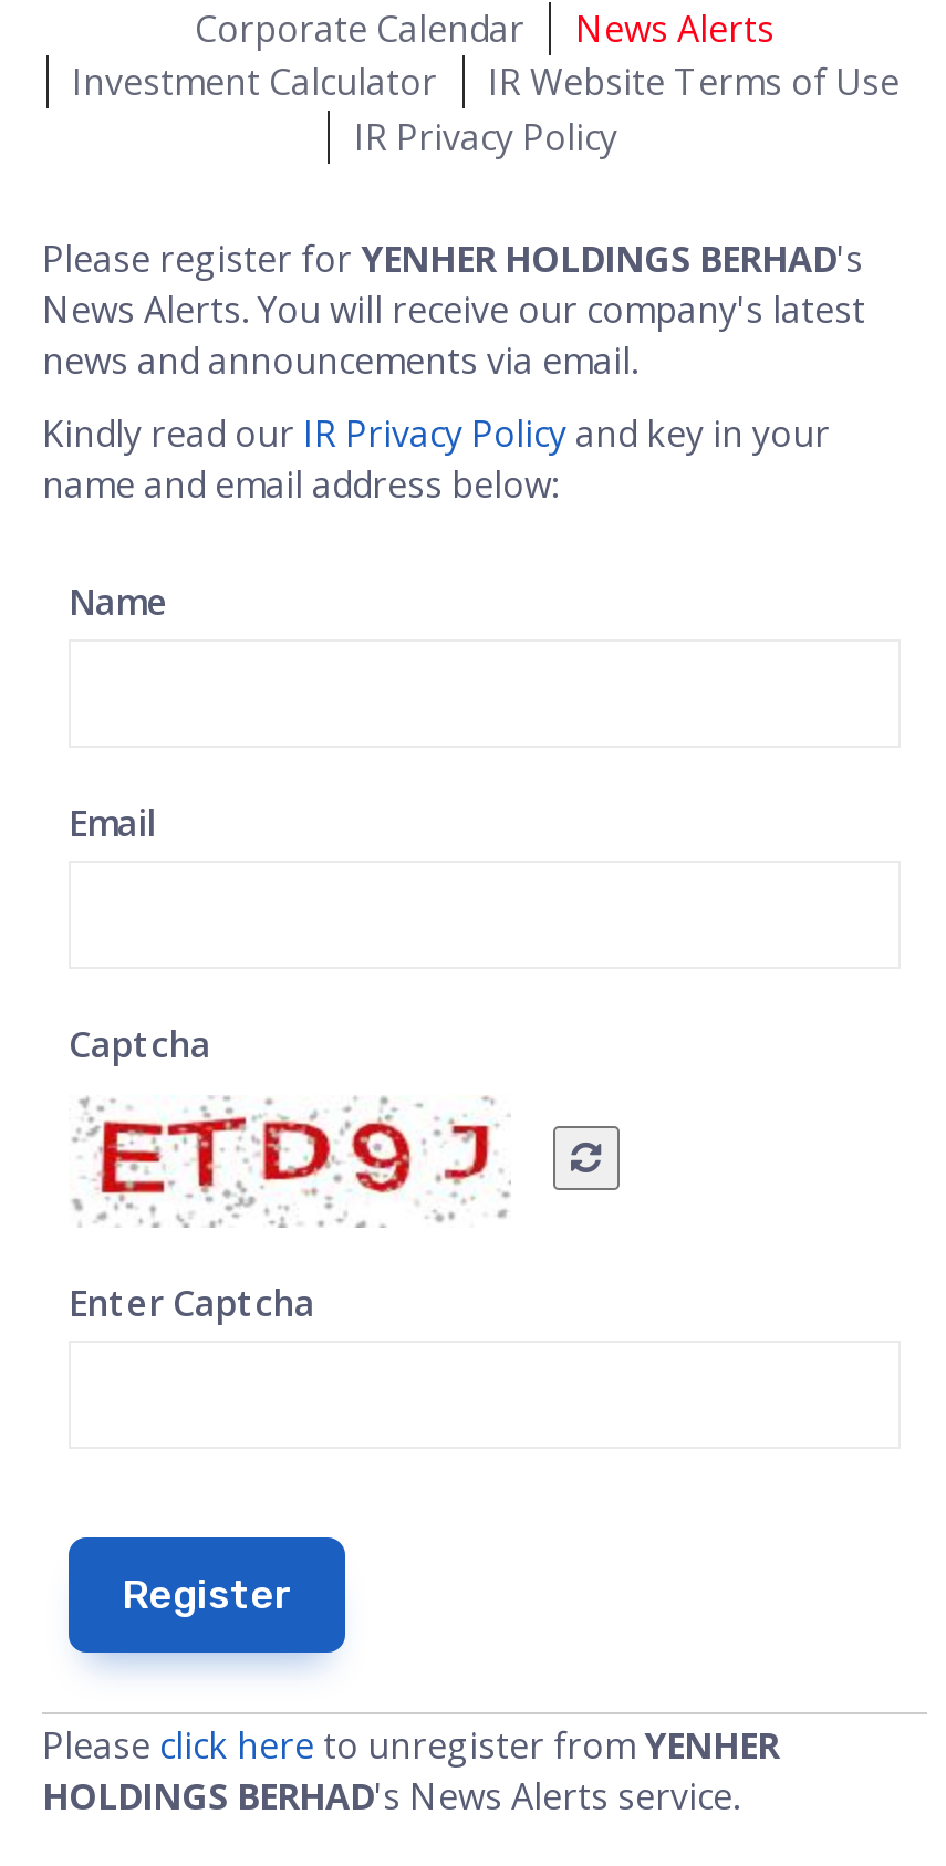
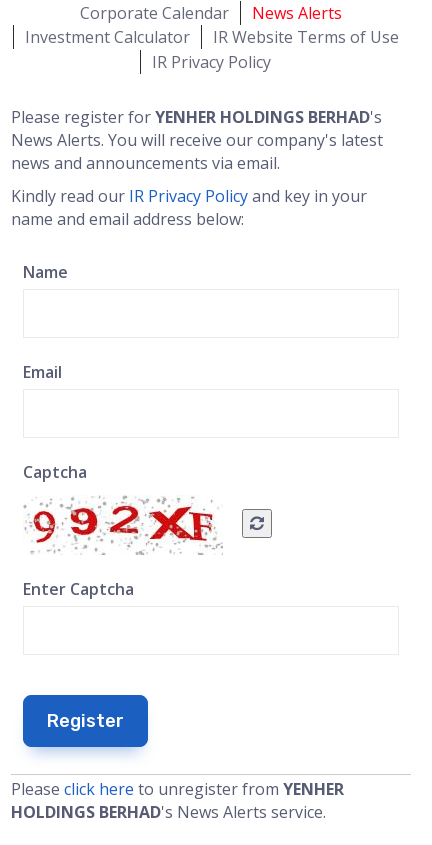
- [image]
+ [image]
